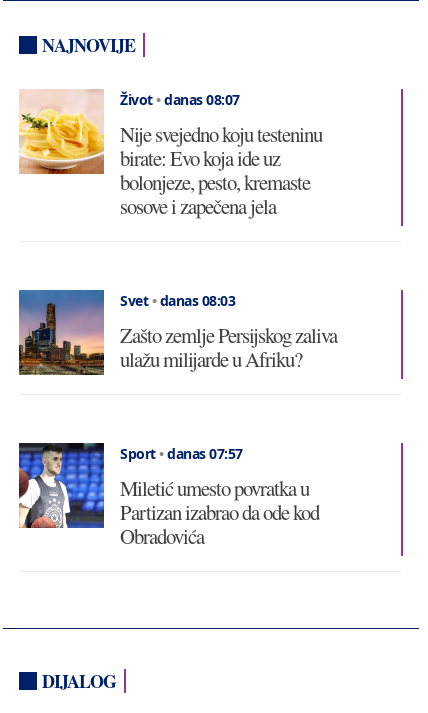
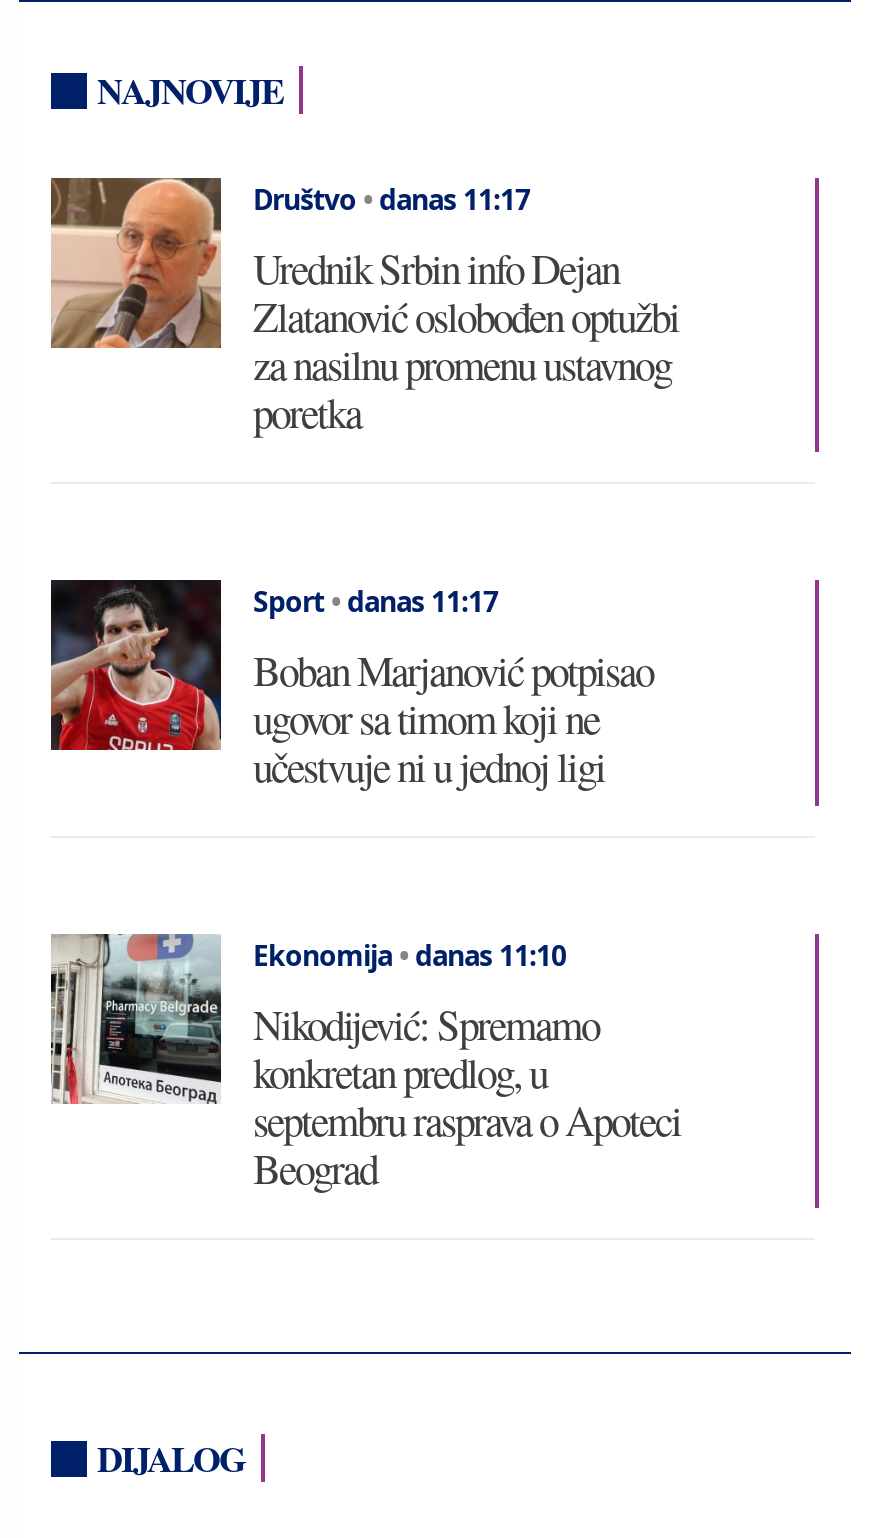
- [image]
- Život • danas 08:07
- Nije svejedno koju testeninu
- birate: Evo koja ide uz
- bolonjeze, pesto, kremaste
- sosove i zapečena jela
+ [image]
+ Društvo • danas 11:17
+ Urednik Srbin info Dejan
+ Zlatanović oslobođen optužbi
+ za nasilnu promenu ustavnog
+ poretka

- [image]
- Svet • danas 08:03
- Zašto zemlje Persijskog zaliva
- ulažu milijarde u Afriku?
+ [image]
+ Sport • danas 11:17
+ Boban Marjanović potpisao
+ ugovor sa timom koji ne
+ učestvuje ni u jednoj ligi

- [image]
- Sport • danas 07:57
- Miletić umesto povratka u
- Partizan izabrao da ode kod
- Obradovića
+ [image]
+ Ekonomija • danas 11:10
+ Nikodijević: Spremamo
+ konkretan predlog, u
+ septembru rasprava o Apoteci
+ Beograd
